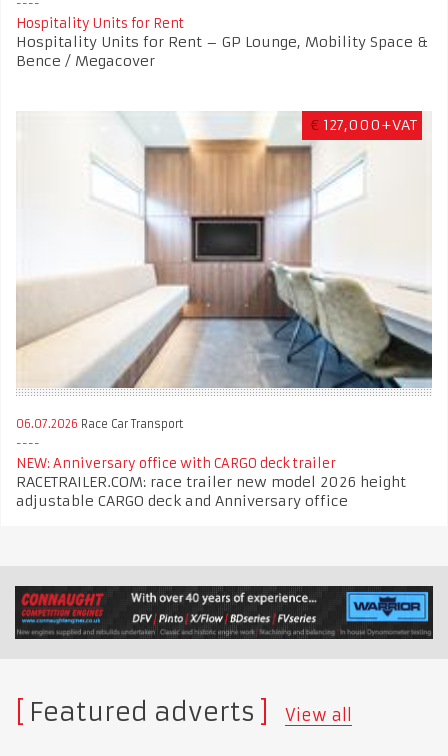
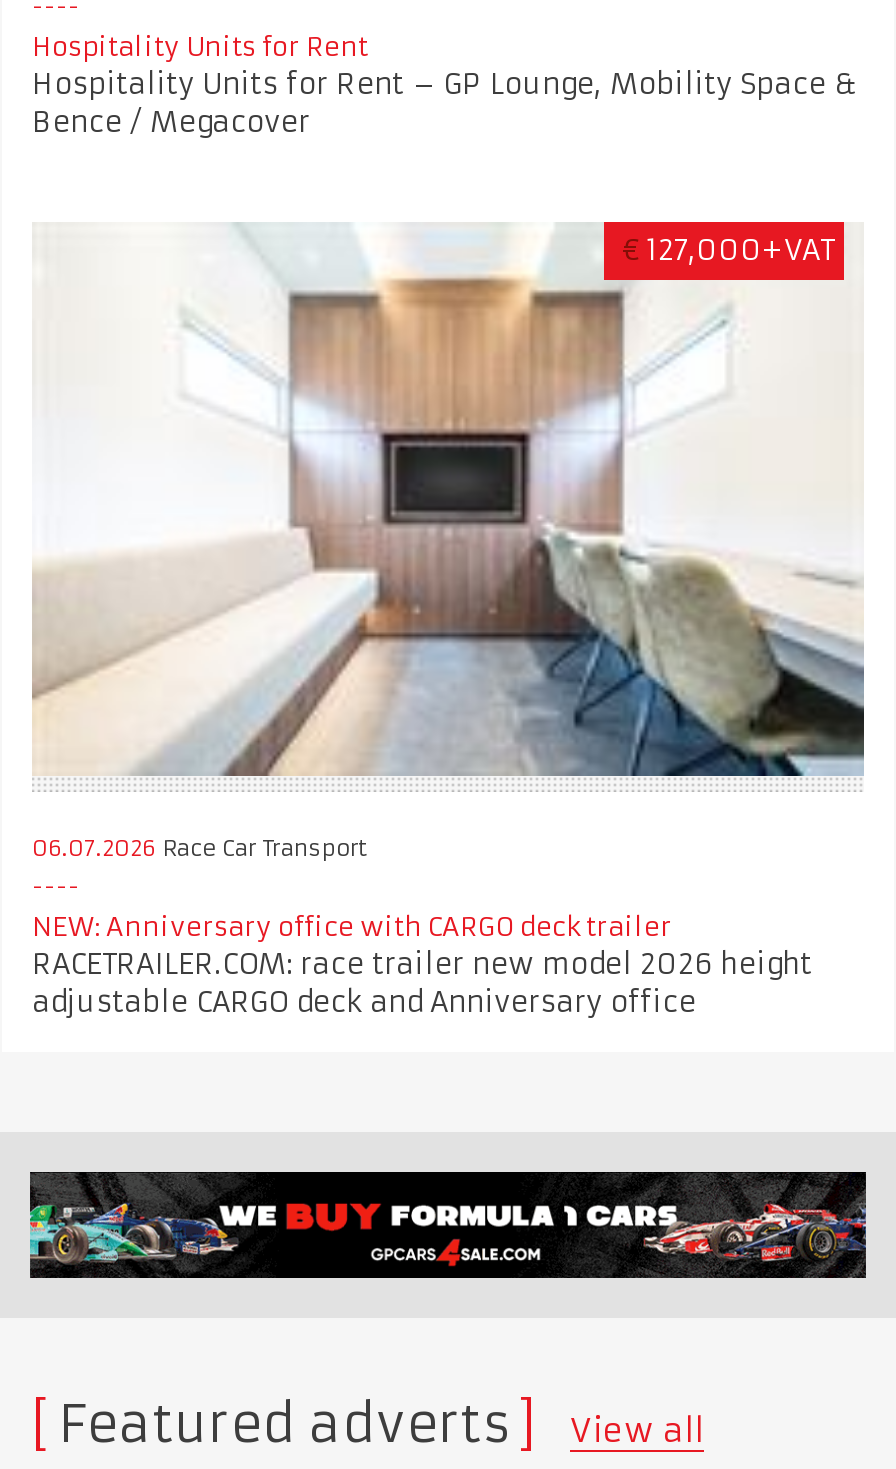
- [image]
+ [image]
